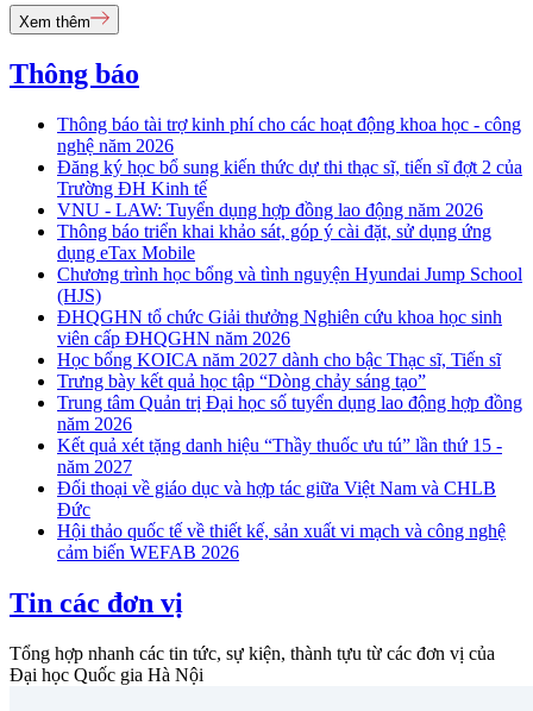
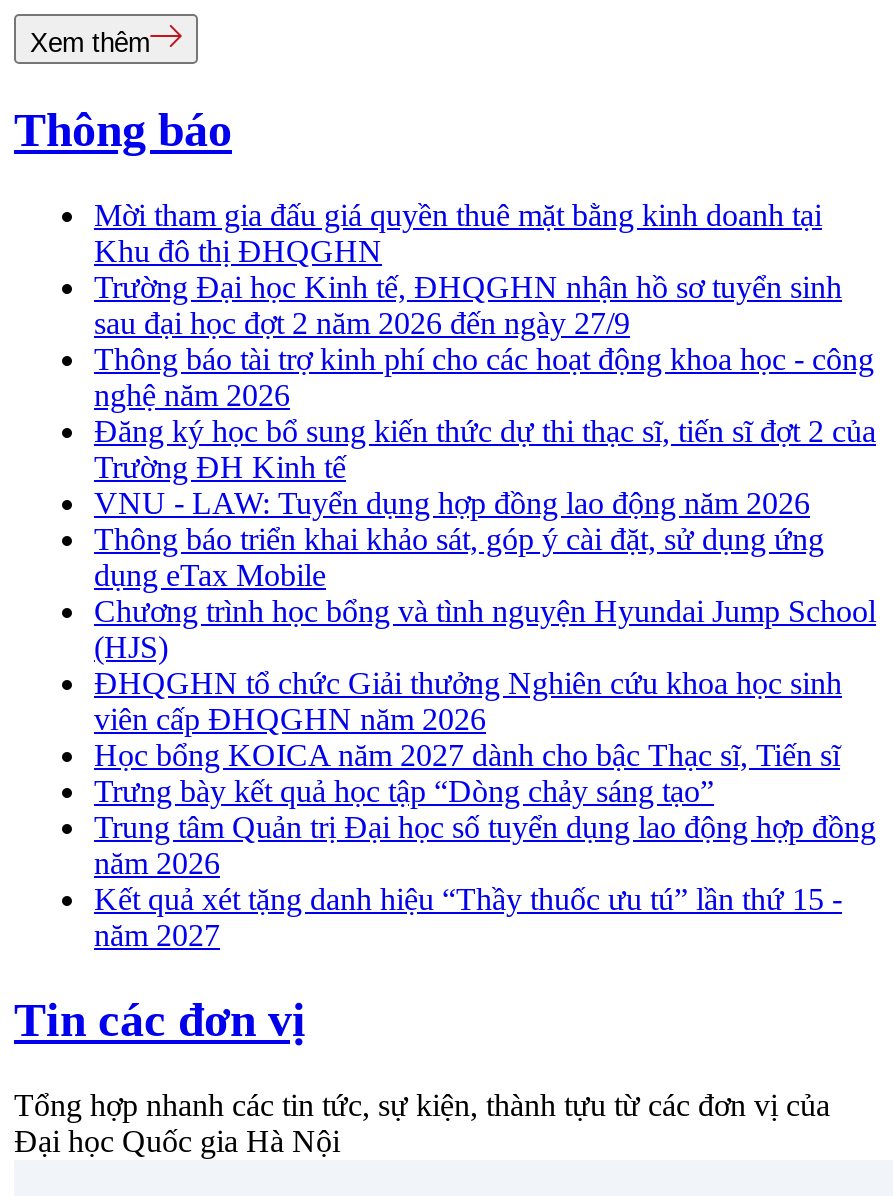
+ Mời tham gia đấu giá quyền thuê mặt bằng kinh doanh tại
+ Khu đô thị ĐHQGHN
+ Trường Đại học Kinh tế, ĐHQGHN nhận hồ sơ tuyển sinh
+ sau đại học đợt 2 năm 2026 đến ngày 27/9

moved down: Thông báo tài trợ kinh phí cho các hoạt động khoa học - công | nghệ năm 2026 | Đăng ký học bổ sung kiến thức dự thi thạc sĩ, tiến sĩ đợt 2 của | ... | Kết quả xét tặng danh hiệu “Thầy thuốc ưu tú” lần thứ 15 - | năm 2027

- Đối thoại về giáo dục và hợp tác giữa Việt Nam và CHLB
- Đức
- Hội thảo quốc tế về thiết kế, sản xuất vi mạch và công nghệ
- cảm biến WEFAB 2026
